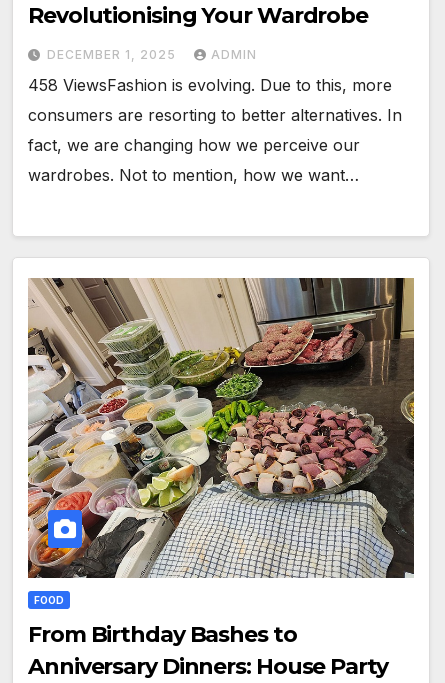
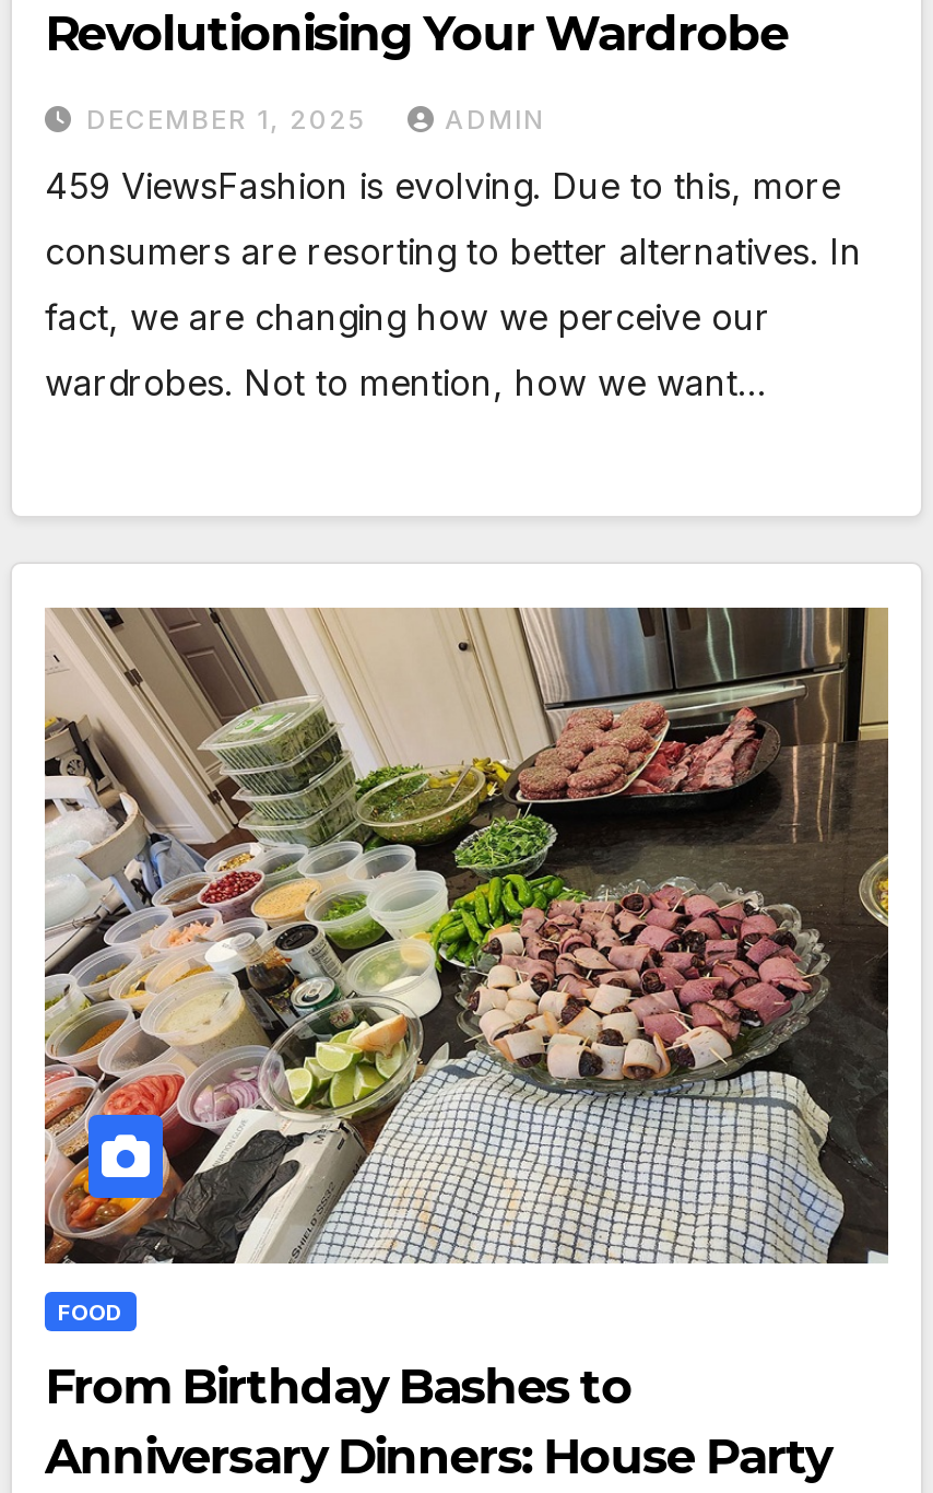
- 458 ViewsFashion is evolving. Due to this, more
+ 459 ViewsFashion is evolving. Due to this, more
